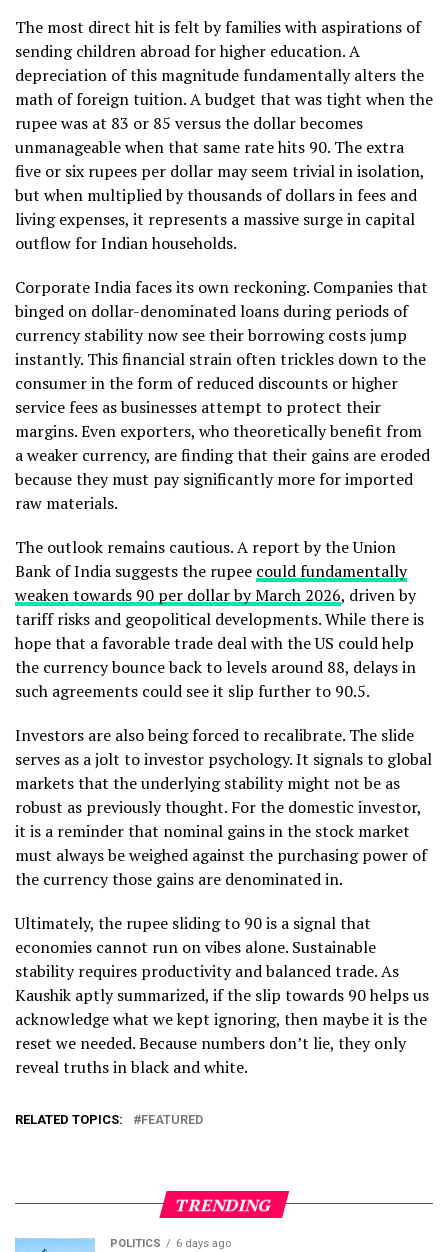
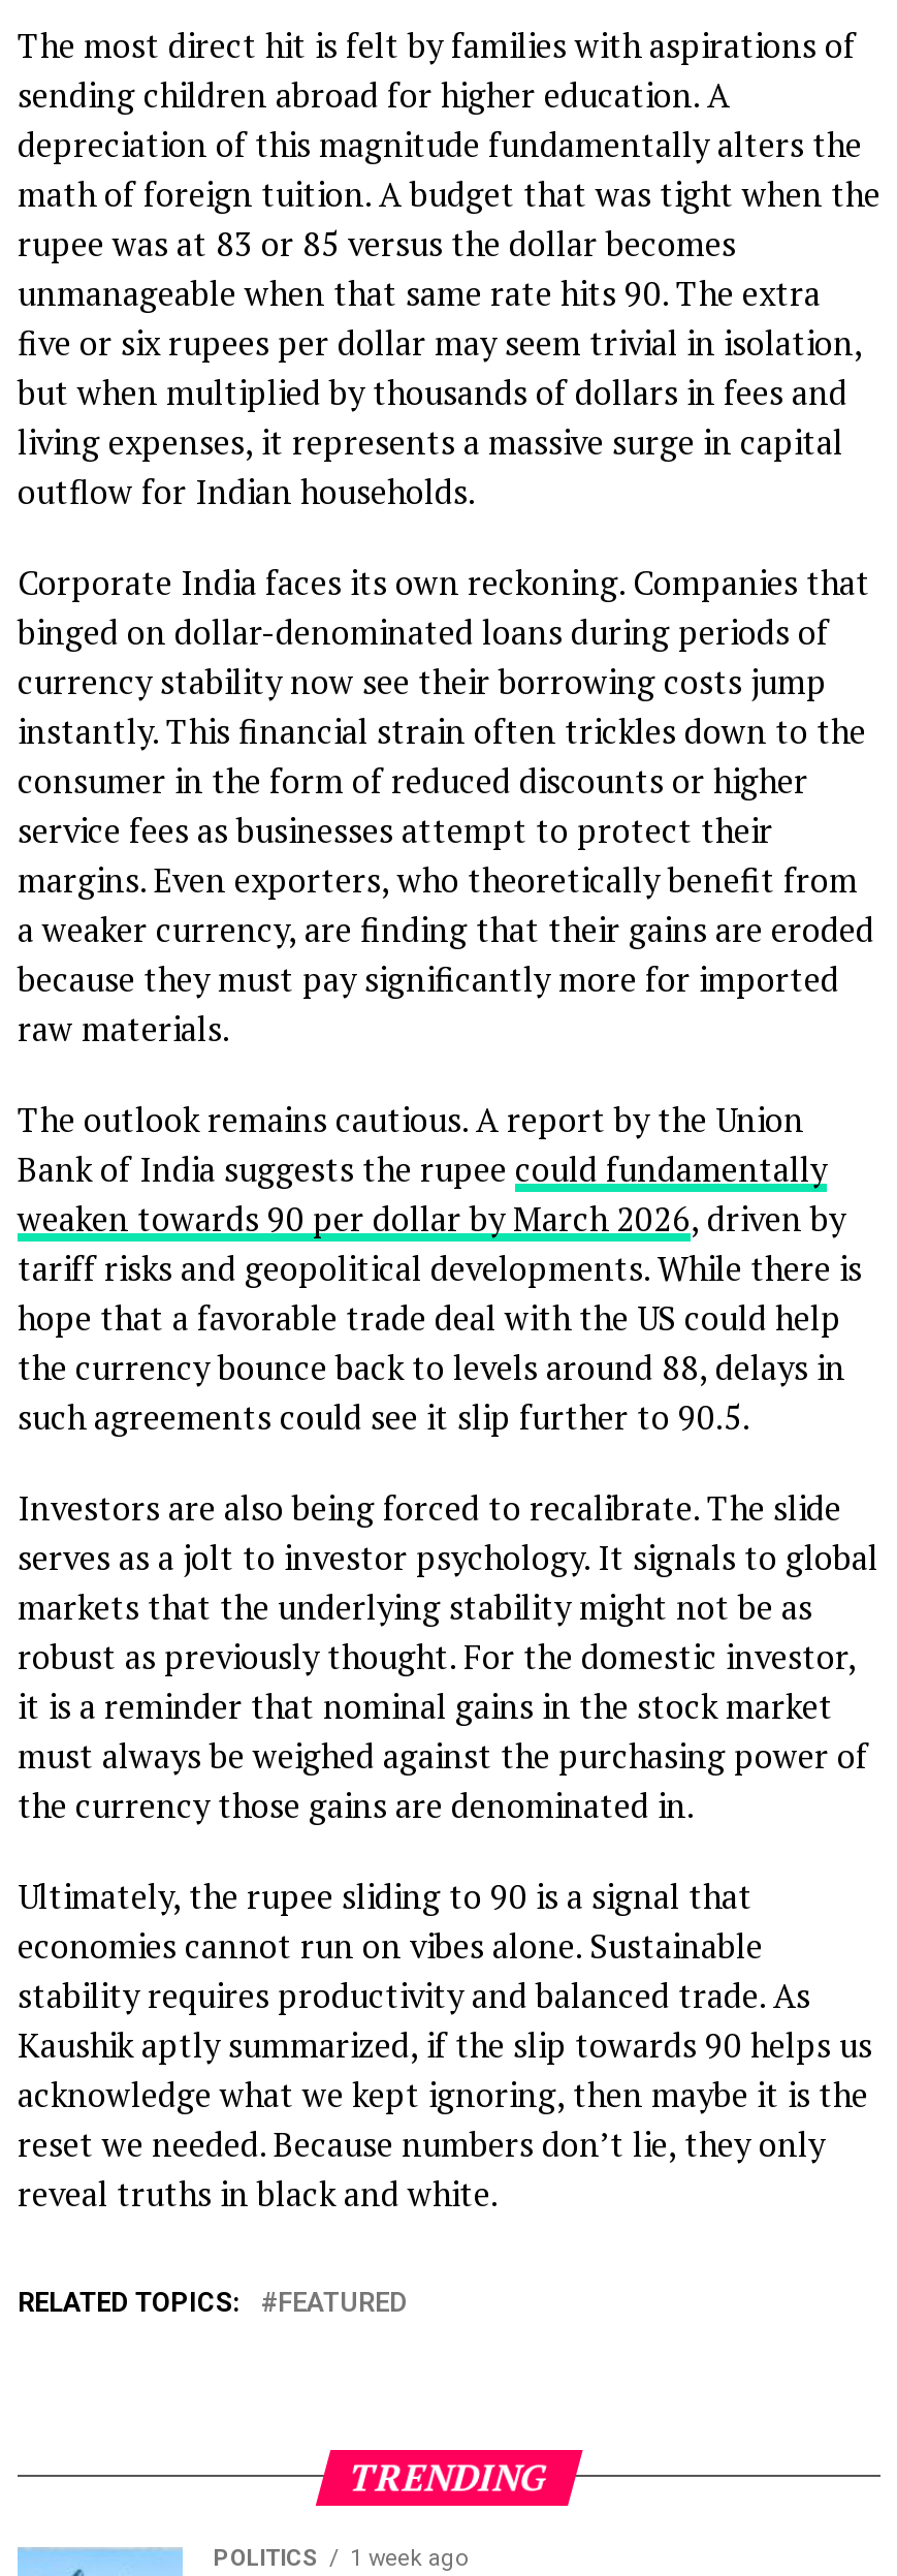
- POLITICS 6 days ago
+ POLITICS 1 week ago
